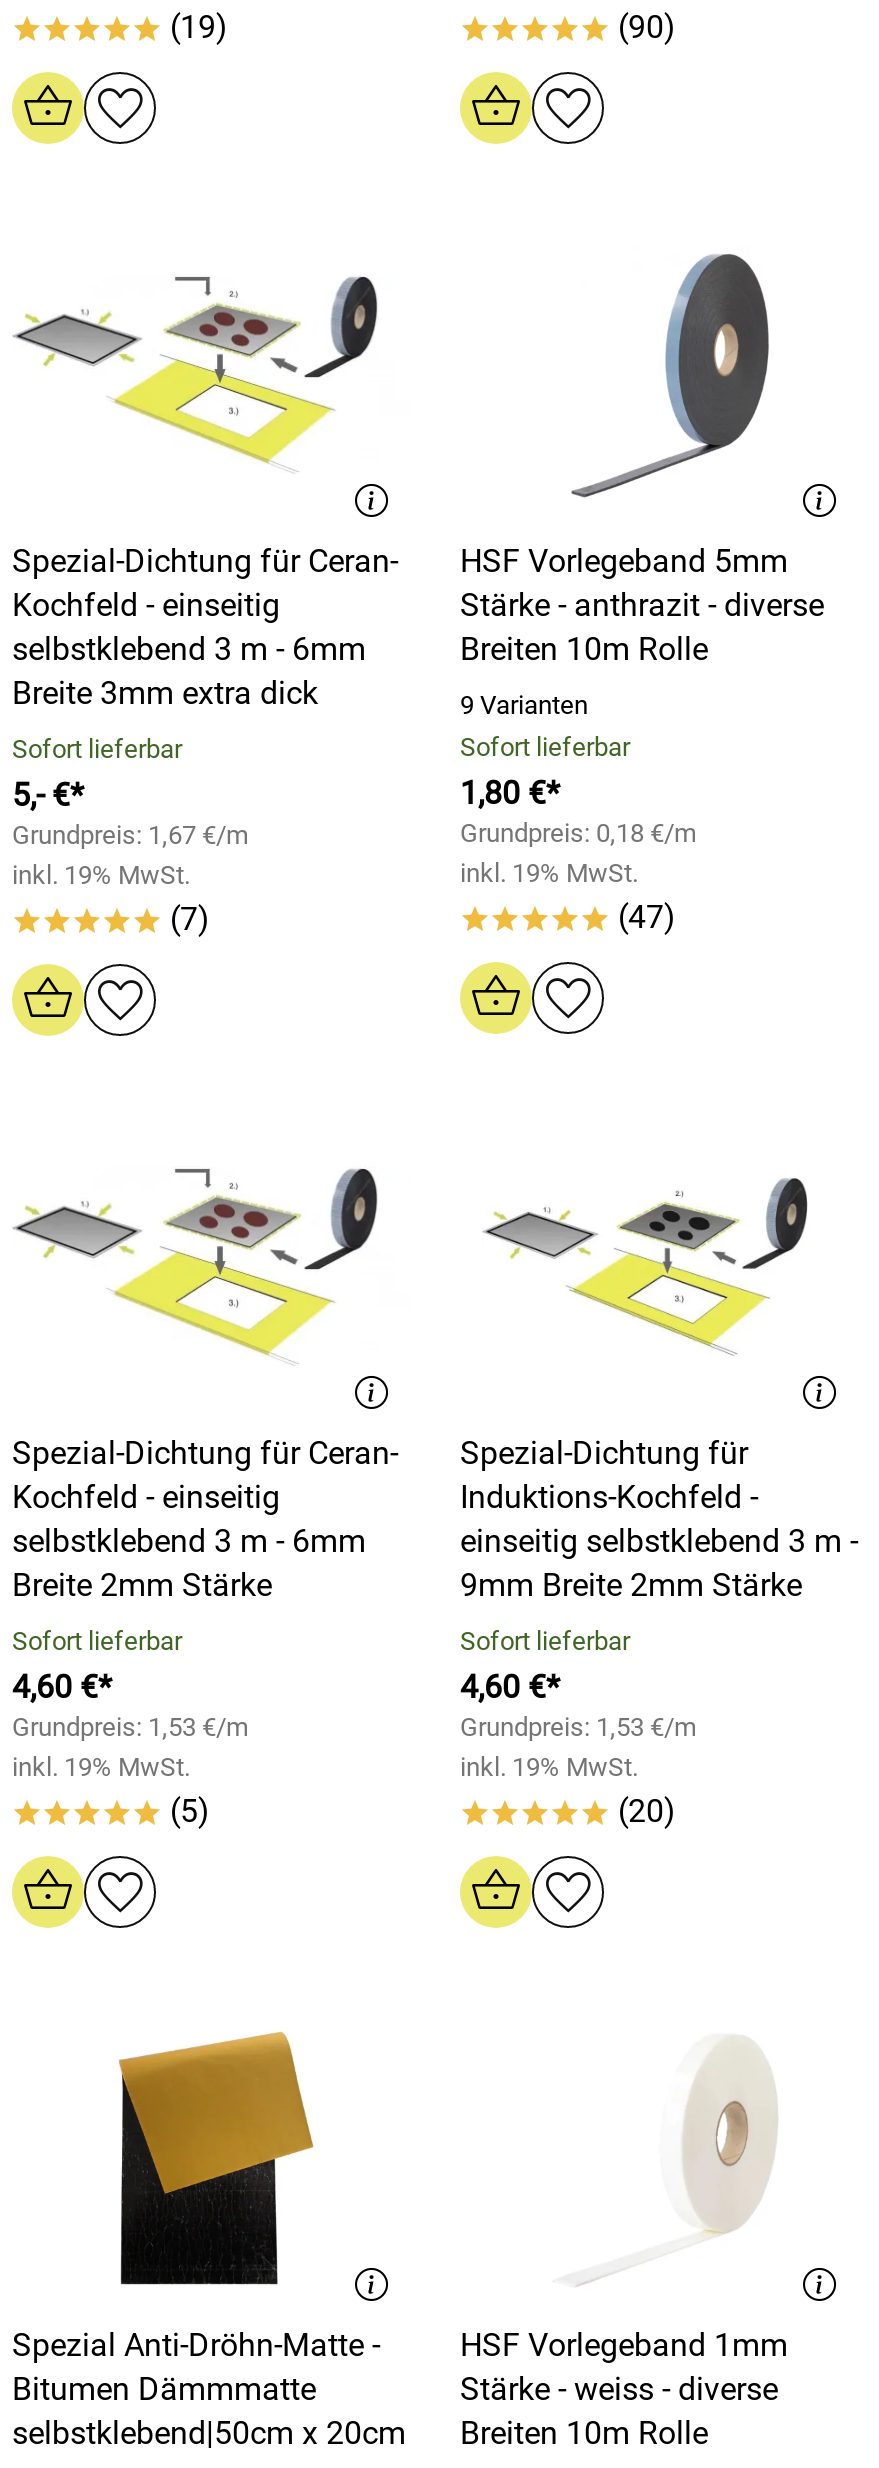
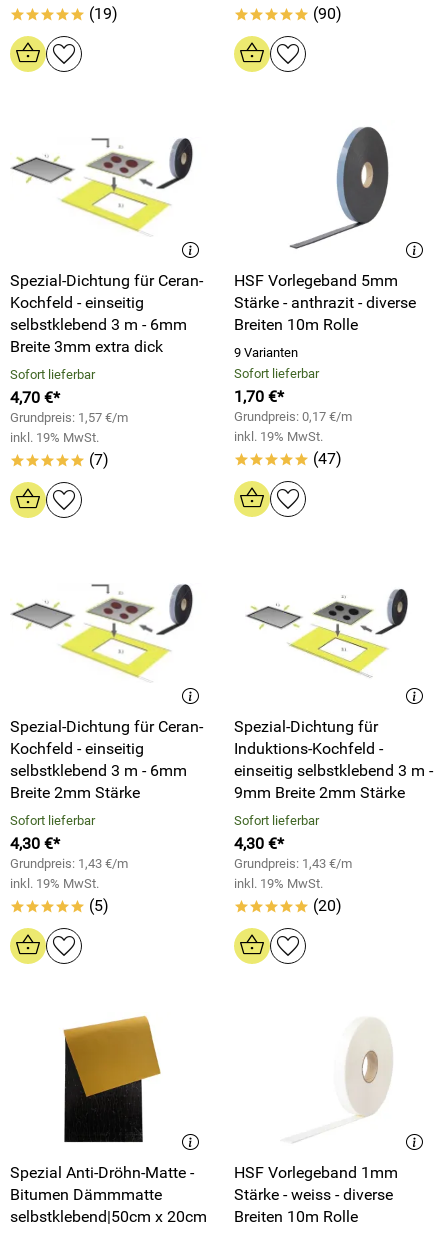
- 5,- €*
+ 4,70 €*

- 1,80 €*
+ 1,70 €*

- Grundpreis: 1,67 €/m
+ Grundpreis: 1,57 €/m

- Grundpreis: 0,18 €/m
+ Grundpreis: 0,17 €/m

- 4,60 €*
+ 4,30 €*

- 4,60 €*
+ 4,30 €*

- Grundpreis: 1,53 €/m
+ Grundpreis: 1,43 €/m

- Grundpreis: 1,53 €/m
+ Grundpreis: 1,43 €/m
